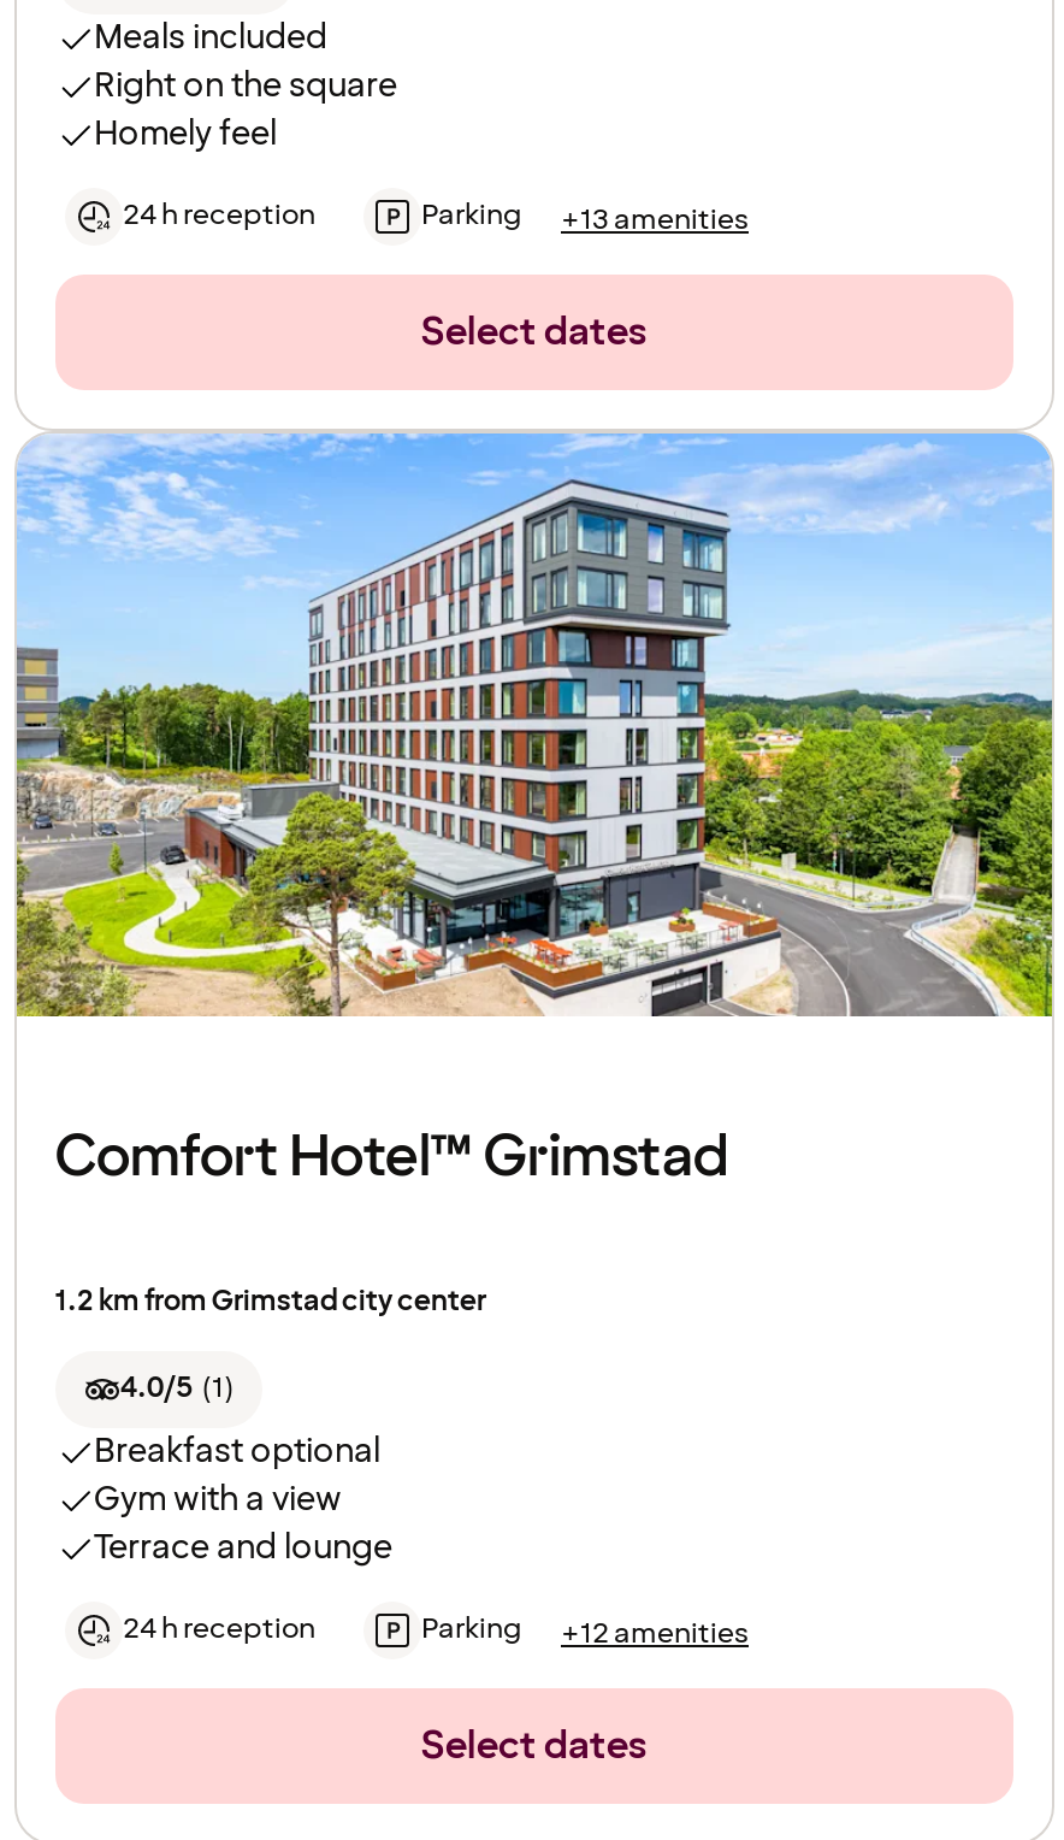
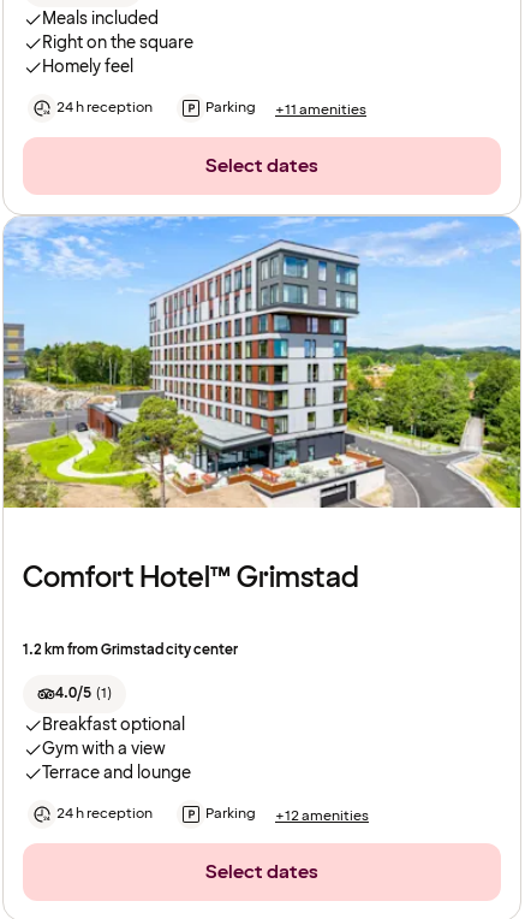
- Parking +13 amenities
+ Parking +11 amenities
